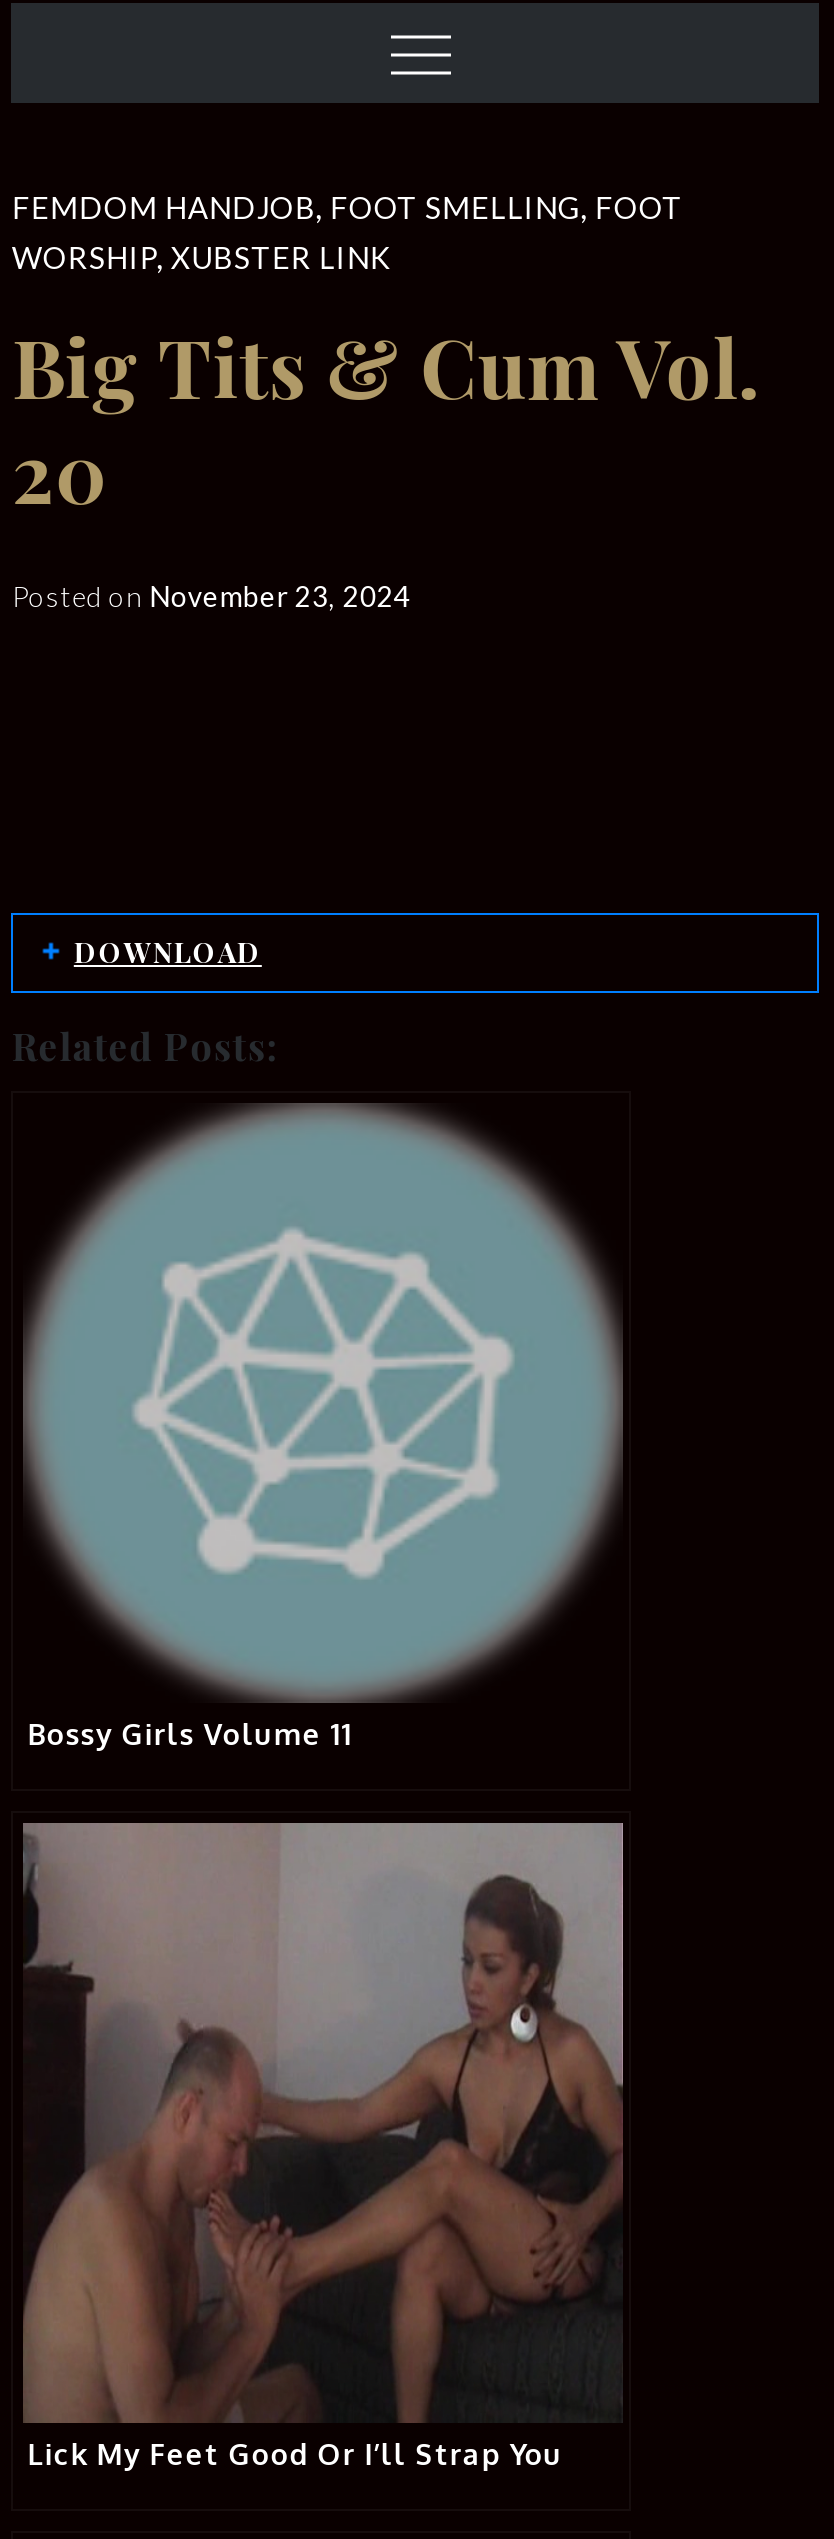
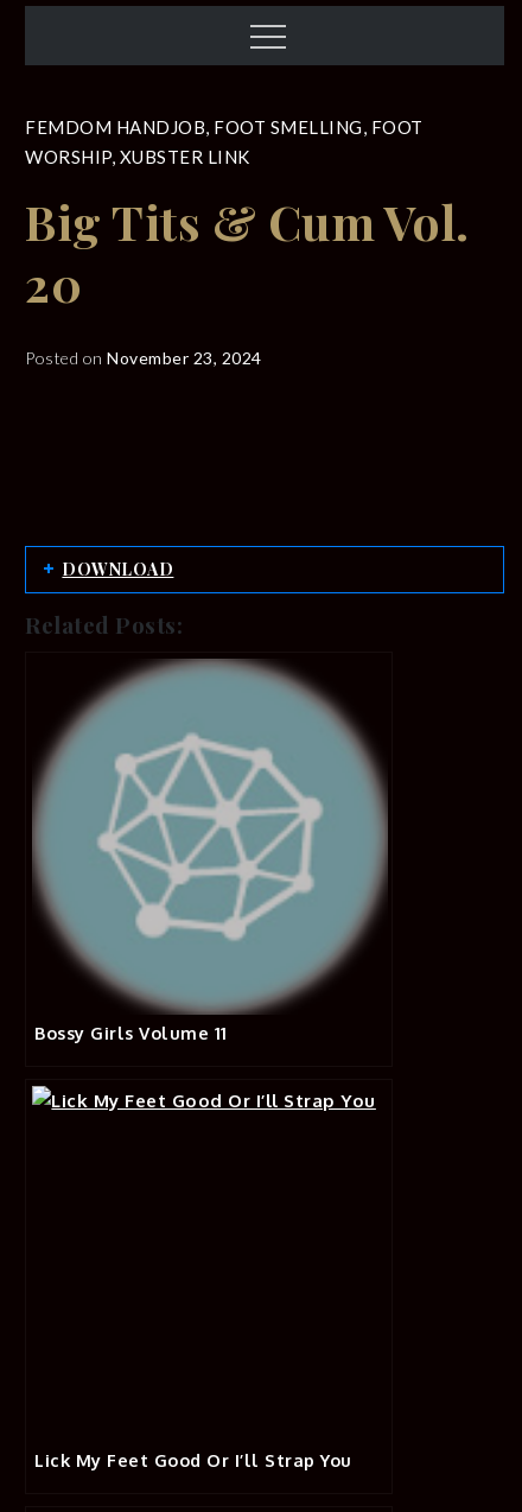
- [image]
